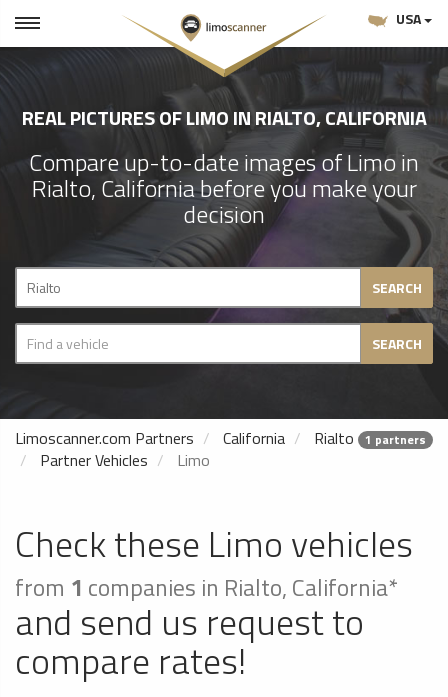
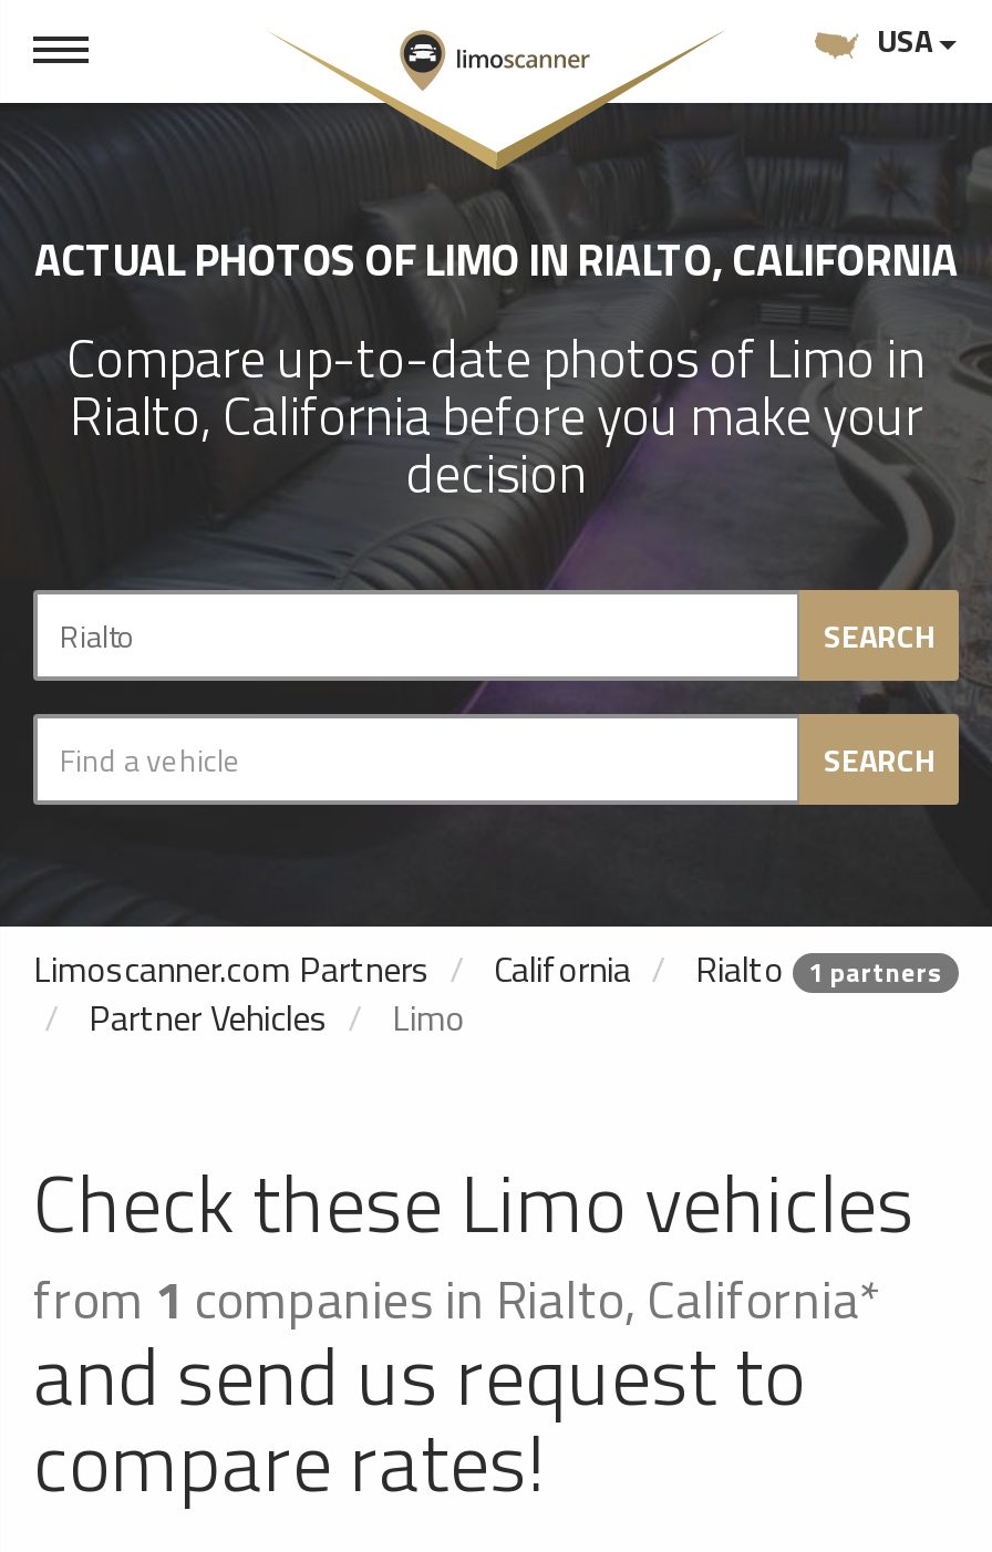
- REAL PICTURES OF LIMO IN RIALTO, CALIFORNIA
+ ACTUAL PHOTOS OF LIMO IN RIALTO, CALIFORNIA

- Compare up-to-date images of Limo in
+ Compare up-to-date photos of Limo in
